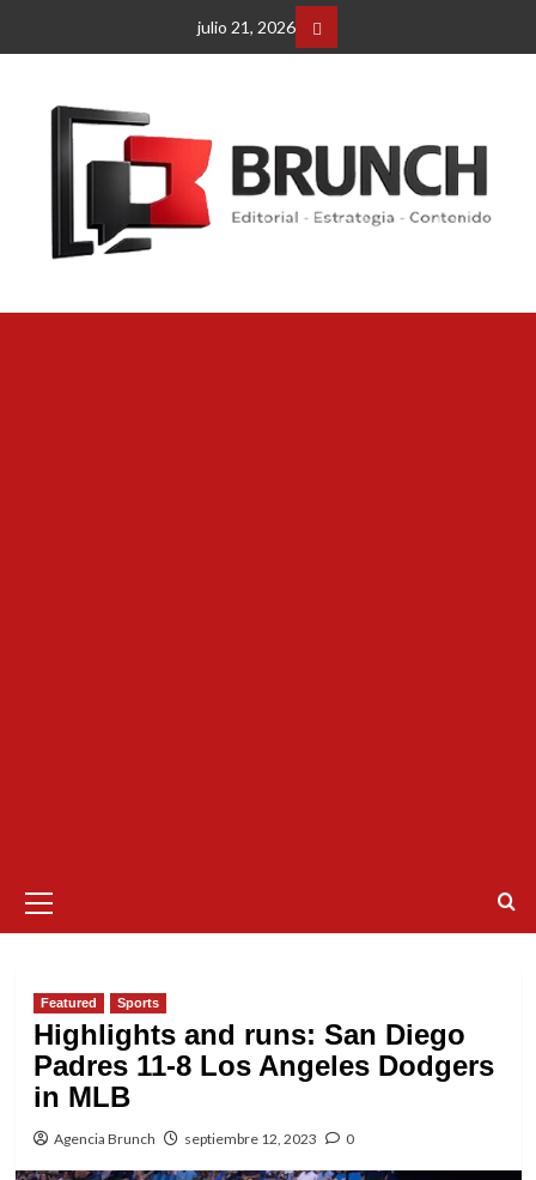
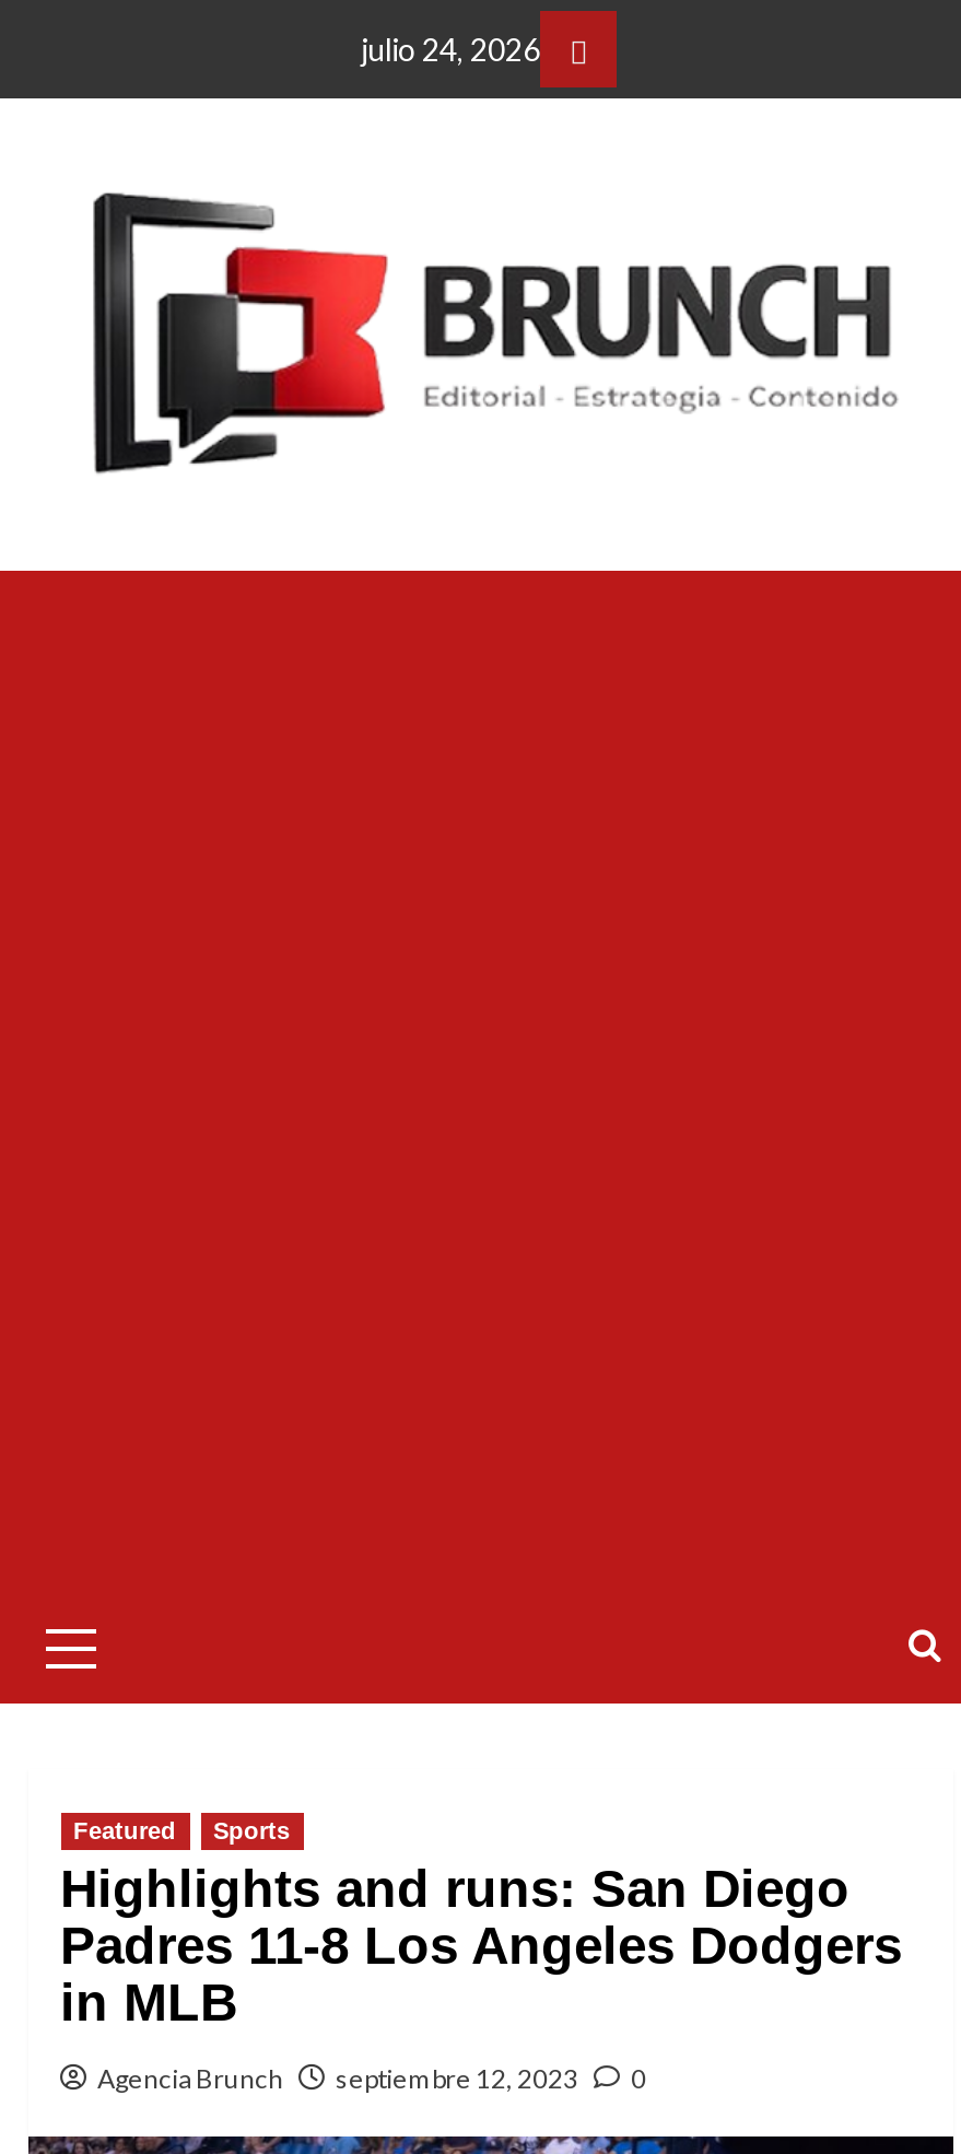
- julio 21, 2026
+ julio 24, 2026
